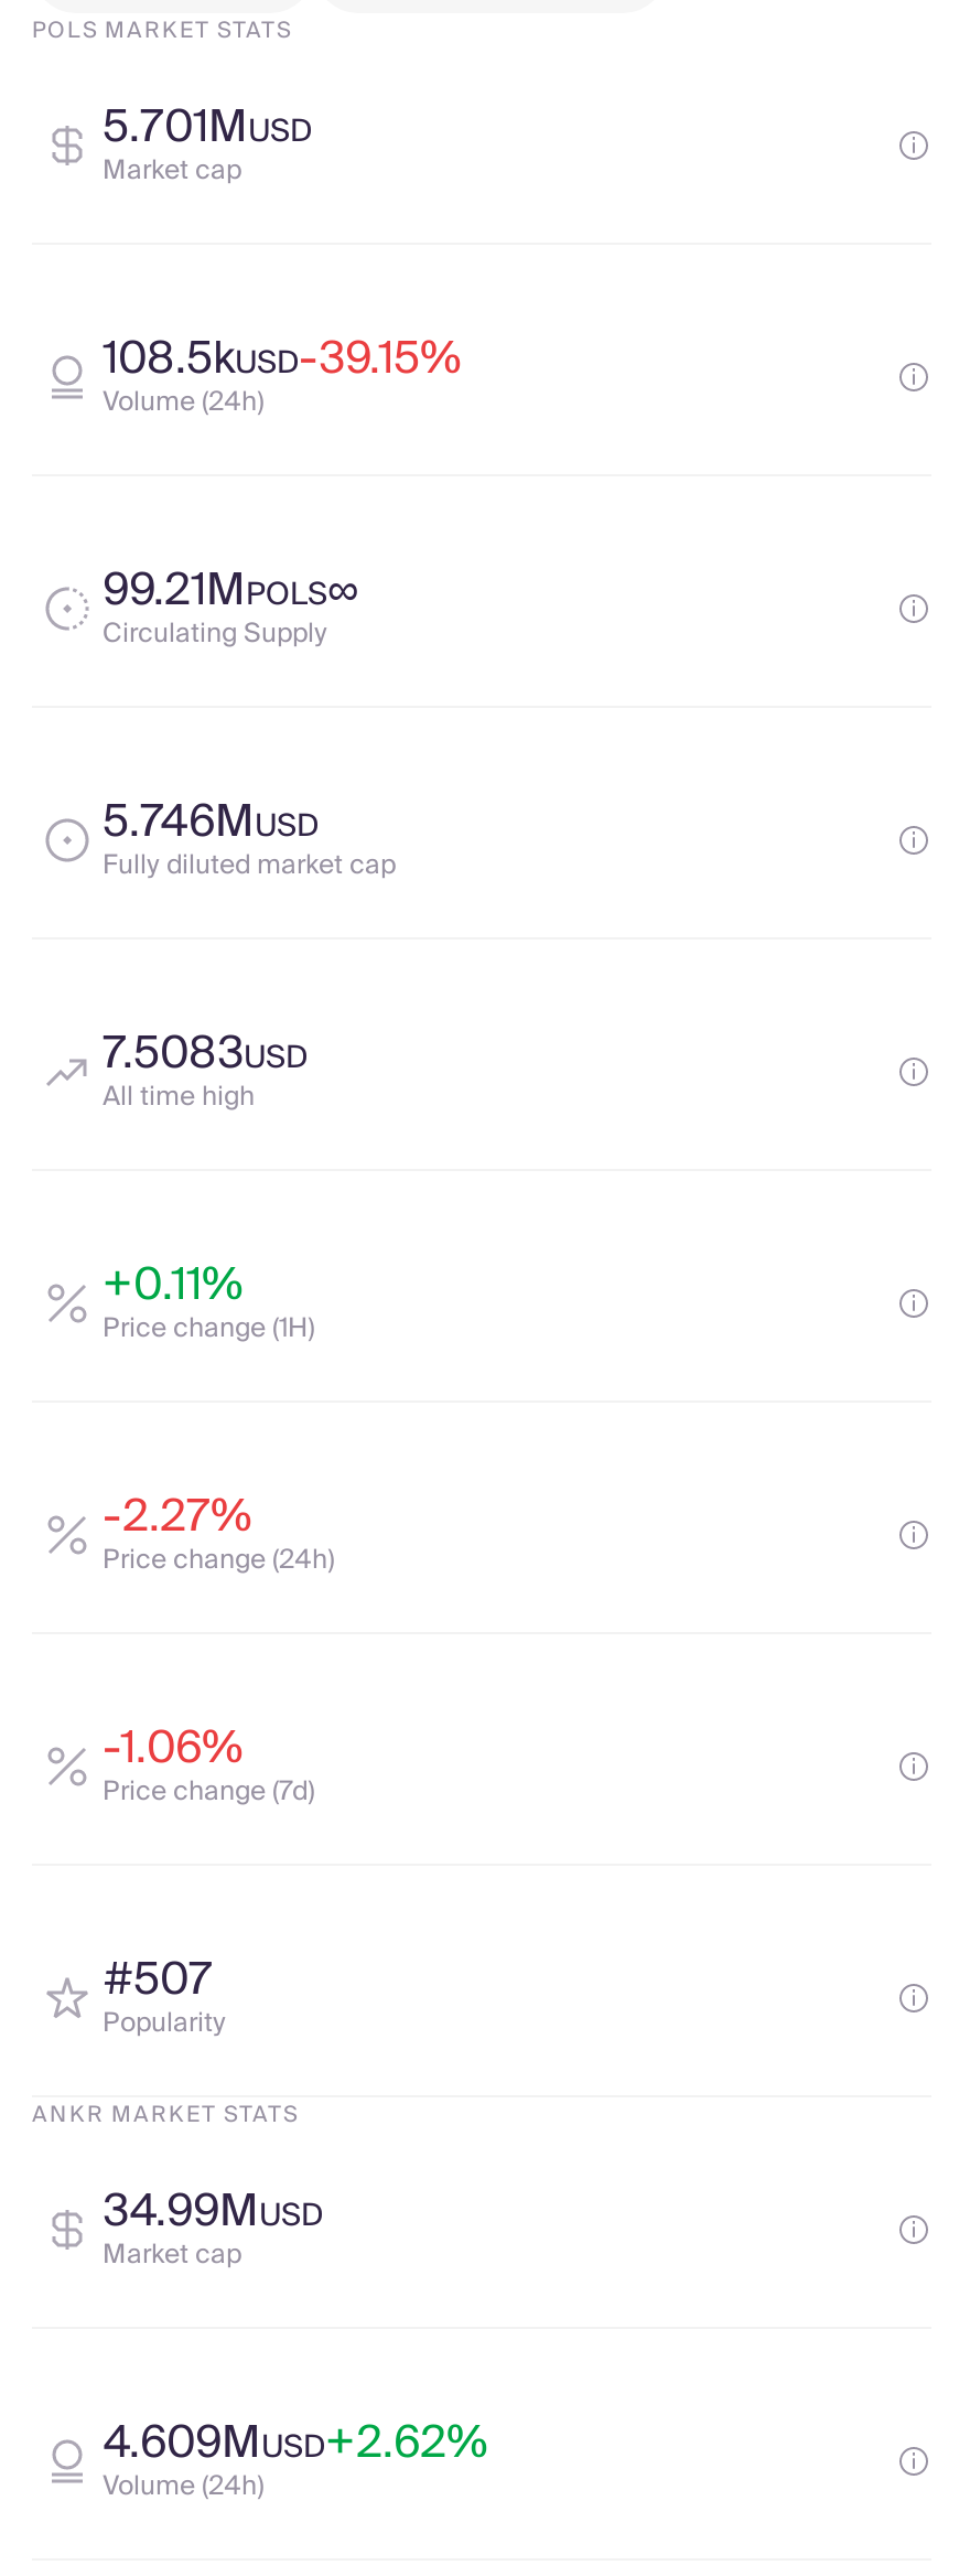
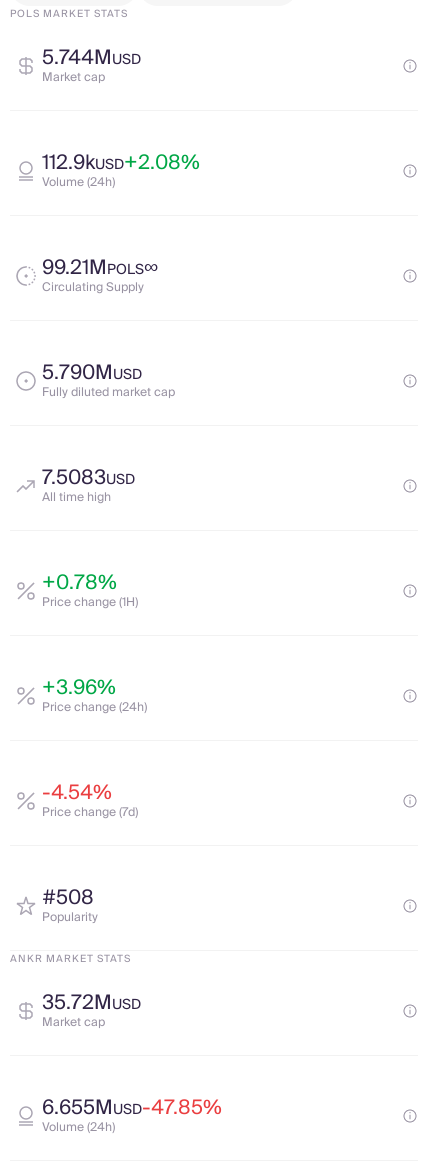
- 5.701MUSD
+ 5.744MUSD

- 108.5kUSD-39.15%
+ 112.9kUSD+2.08%

- 5.746MUSD
+ 5.790MUSD

- +0.11%
+ +0.78%

- -2.27%
+ +3.96%

- -1.06%
+ -4.54%

- #507
+ #508

- 34.99MUSD
+ 35.72MUSD

- 4.609MUSD+2.62%
+ 6.655MUSD-47.85%
